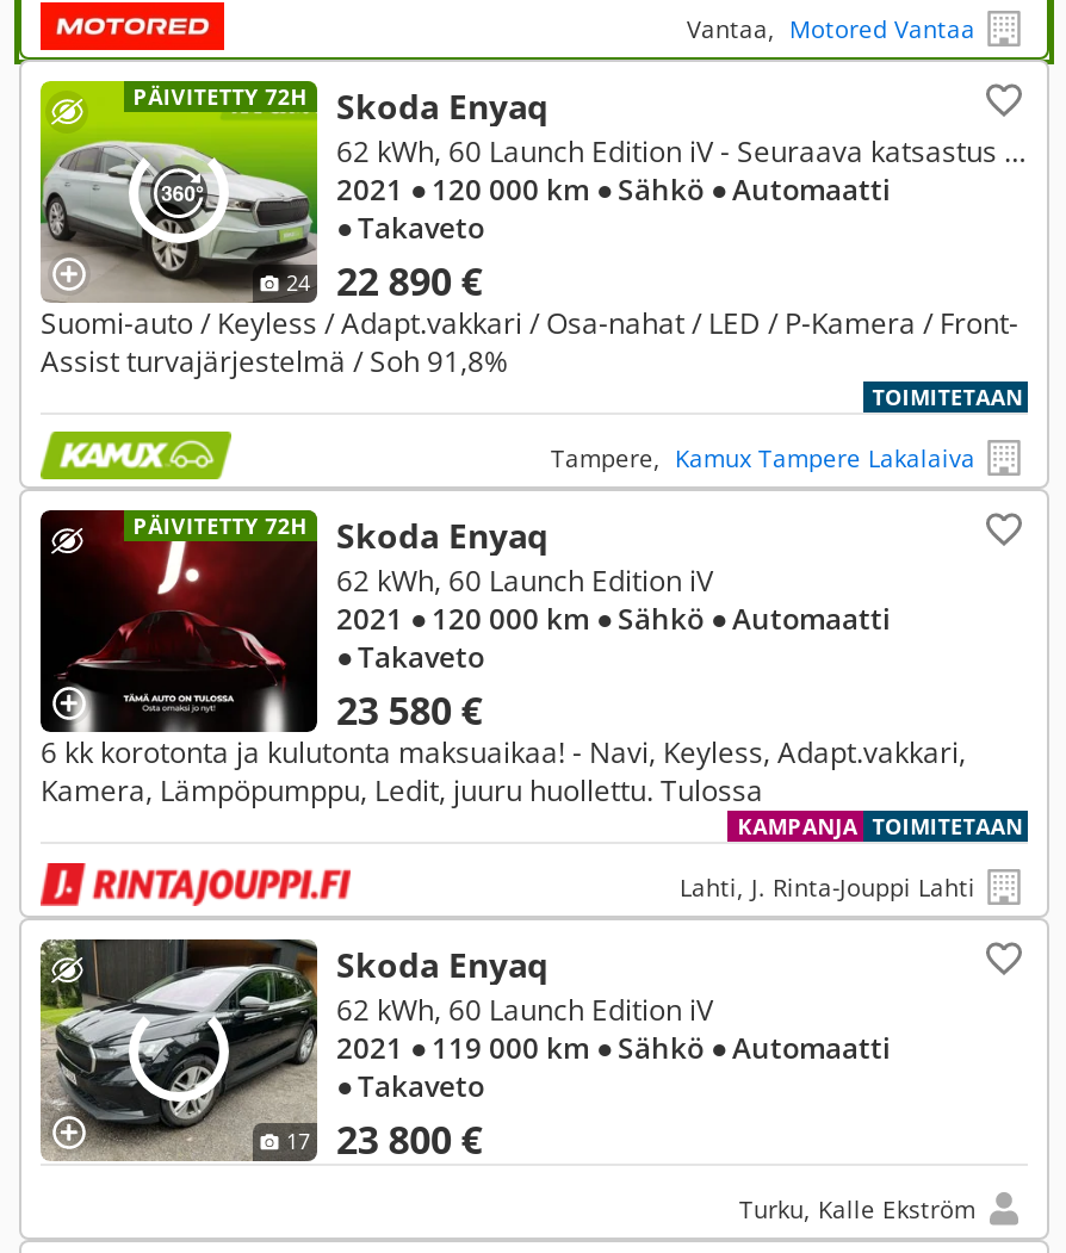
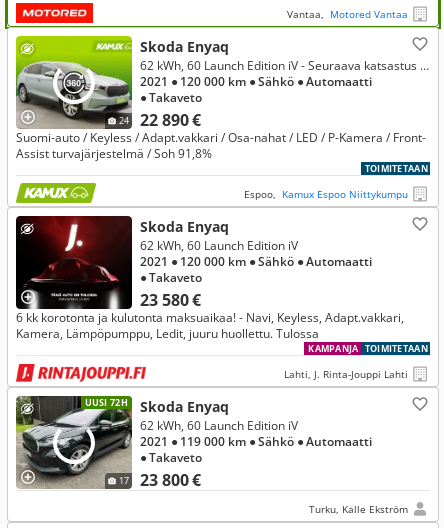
- PÄIVITETTY 72H

- Tampere, Kamux Tampere Lakalaiva
- PÄIVITETTY 72H
+ Espoo, Kamux Espoo Niittykumpu

+ UUSI 72H
